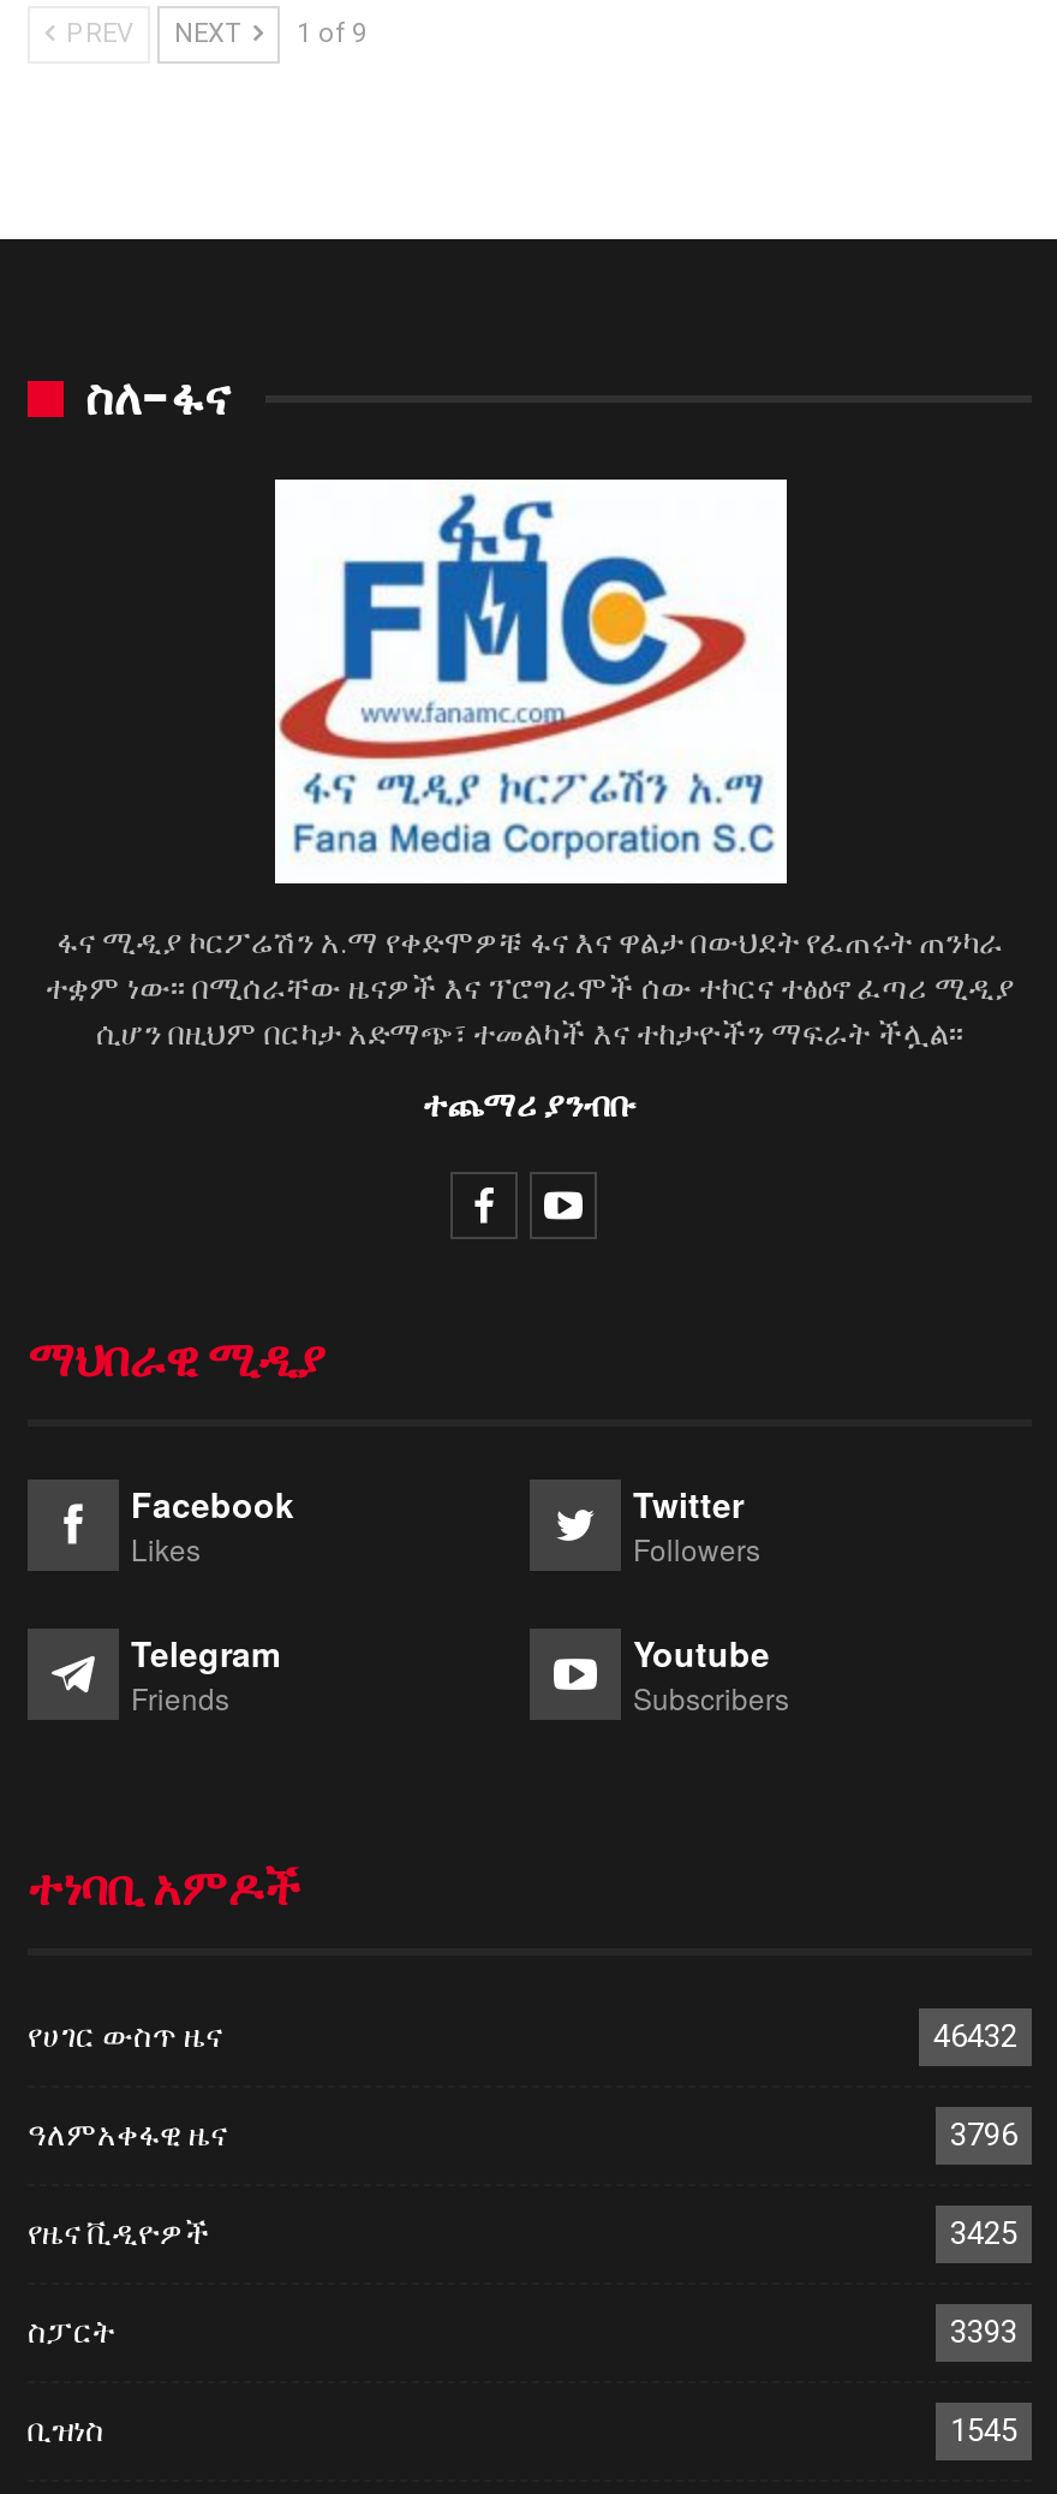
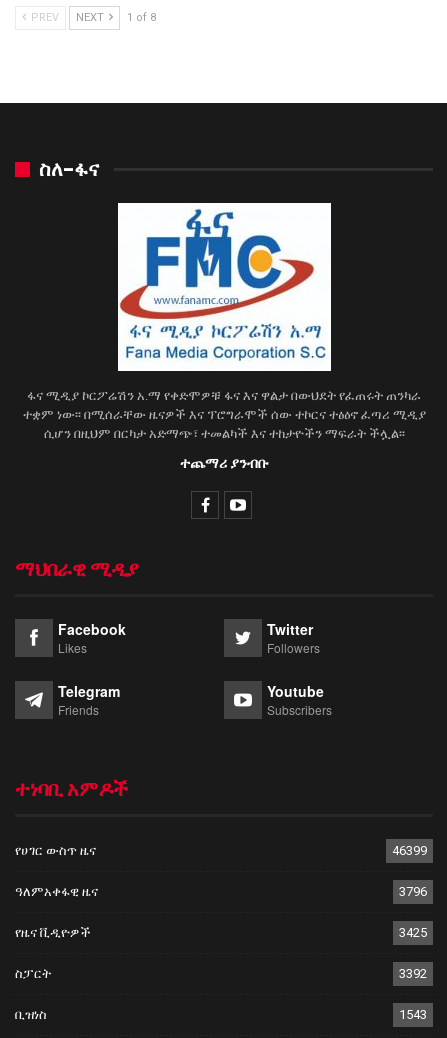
- PREV NEXT 1 of 9
+ PREV NEXT 1 of 8

- 46432
+ 46399

- 3393
+ 3392

- 1545
+ 1543
